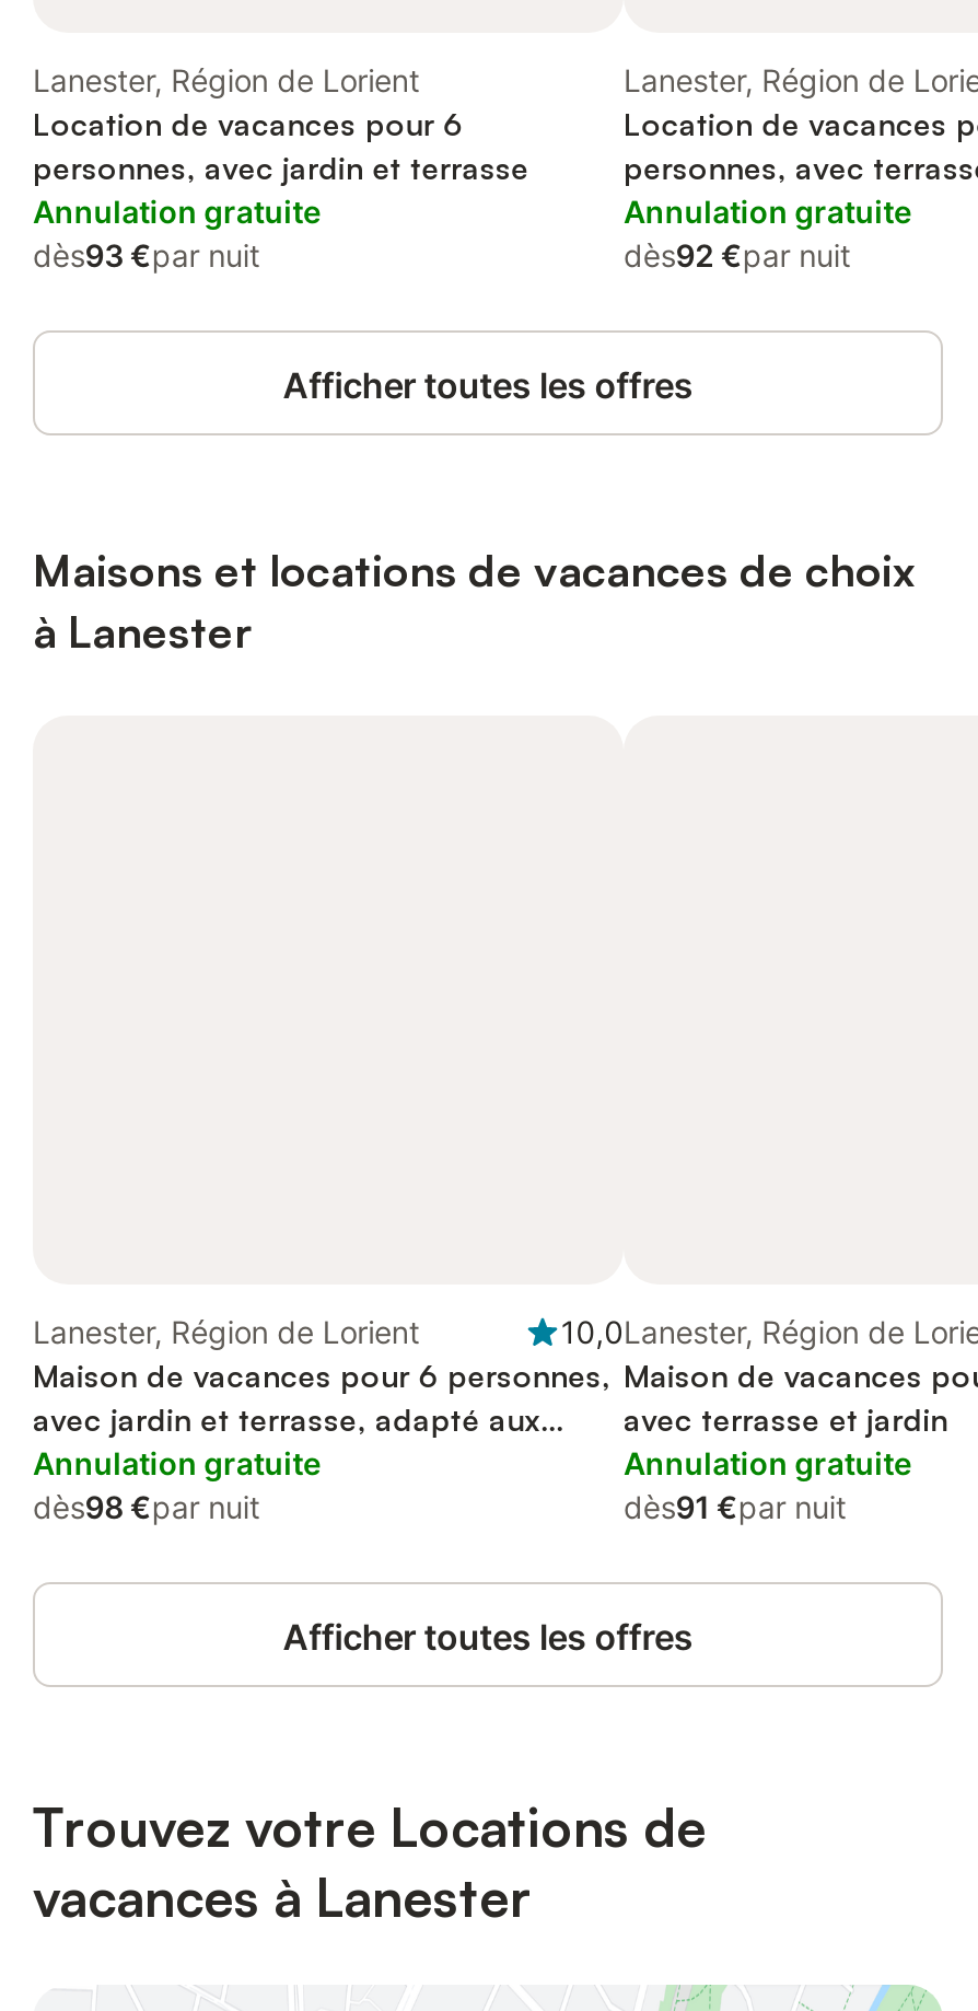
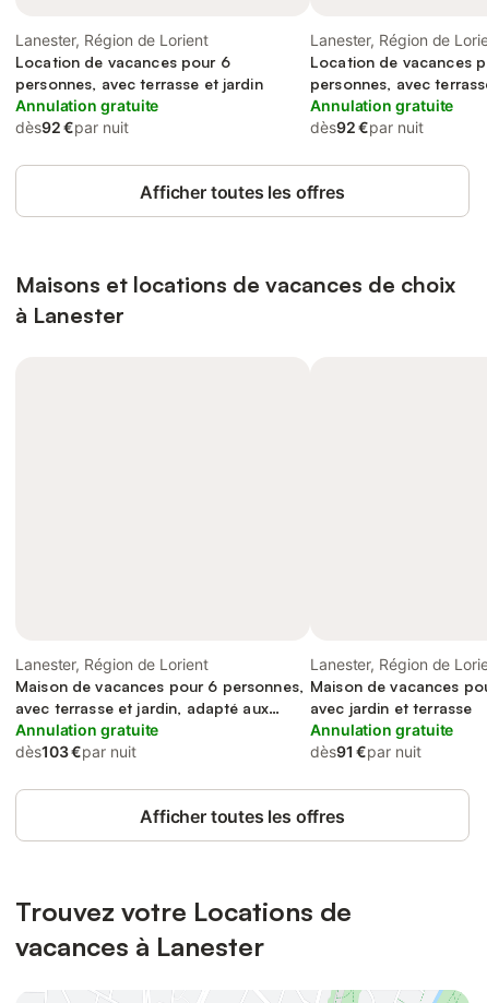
- personnes, avec jardin et terrasse
+ personnes, avec terrasse et jardin

- dès93 €par nuit
+ dès92 €par nuit

- 10,0

- avec jardin et terrasse, adapté aux
+ avec terrasse et jardin, adapté aux

- avec terrasse et jardin
+ avec jardin et terrasse

- dès98 €par nuit
+ dès103 €par nuit
